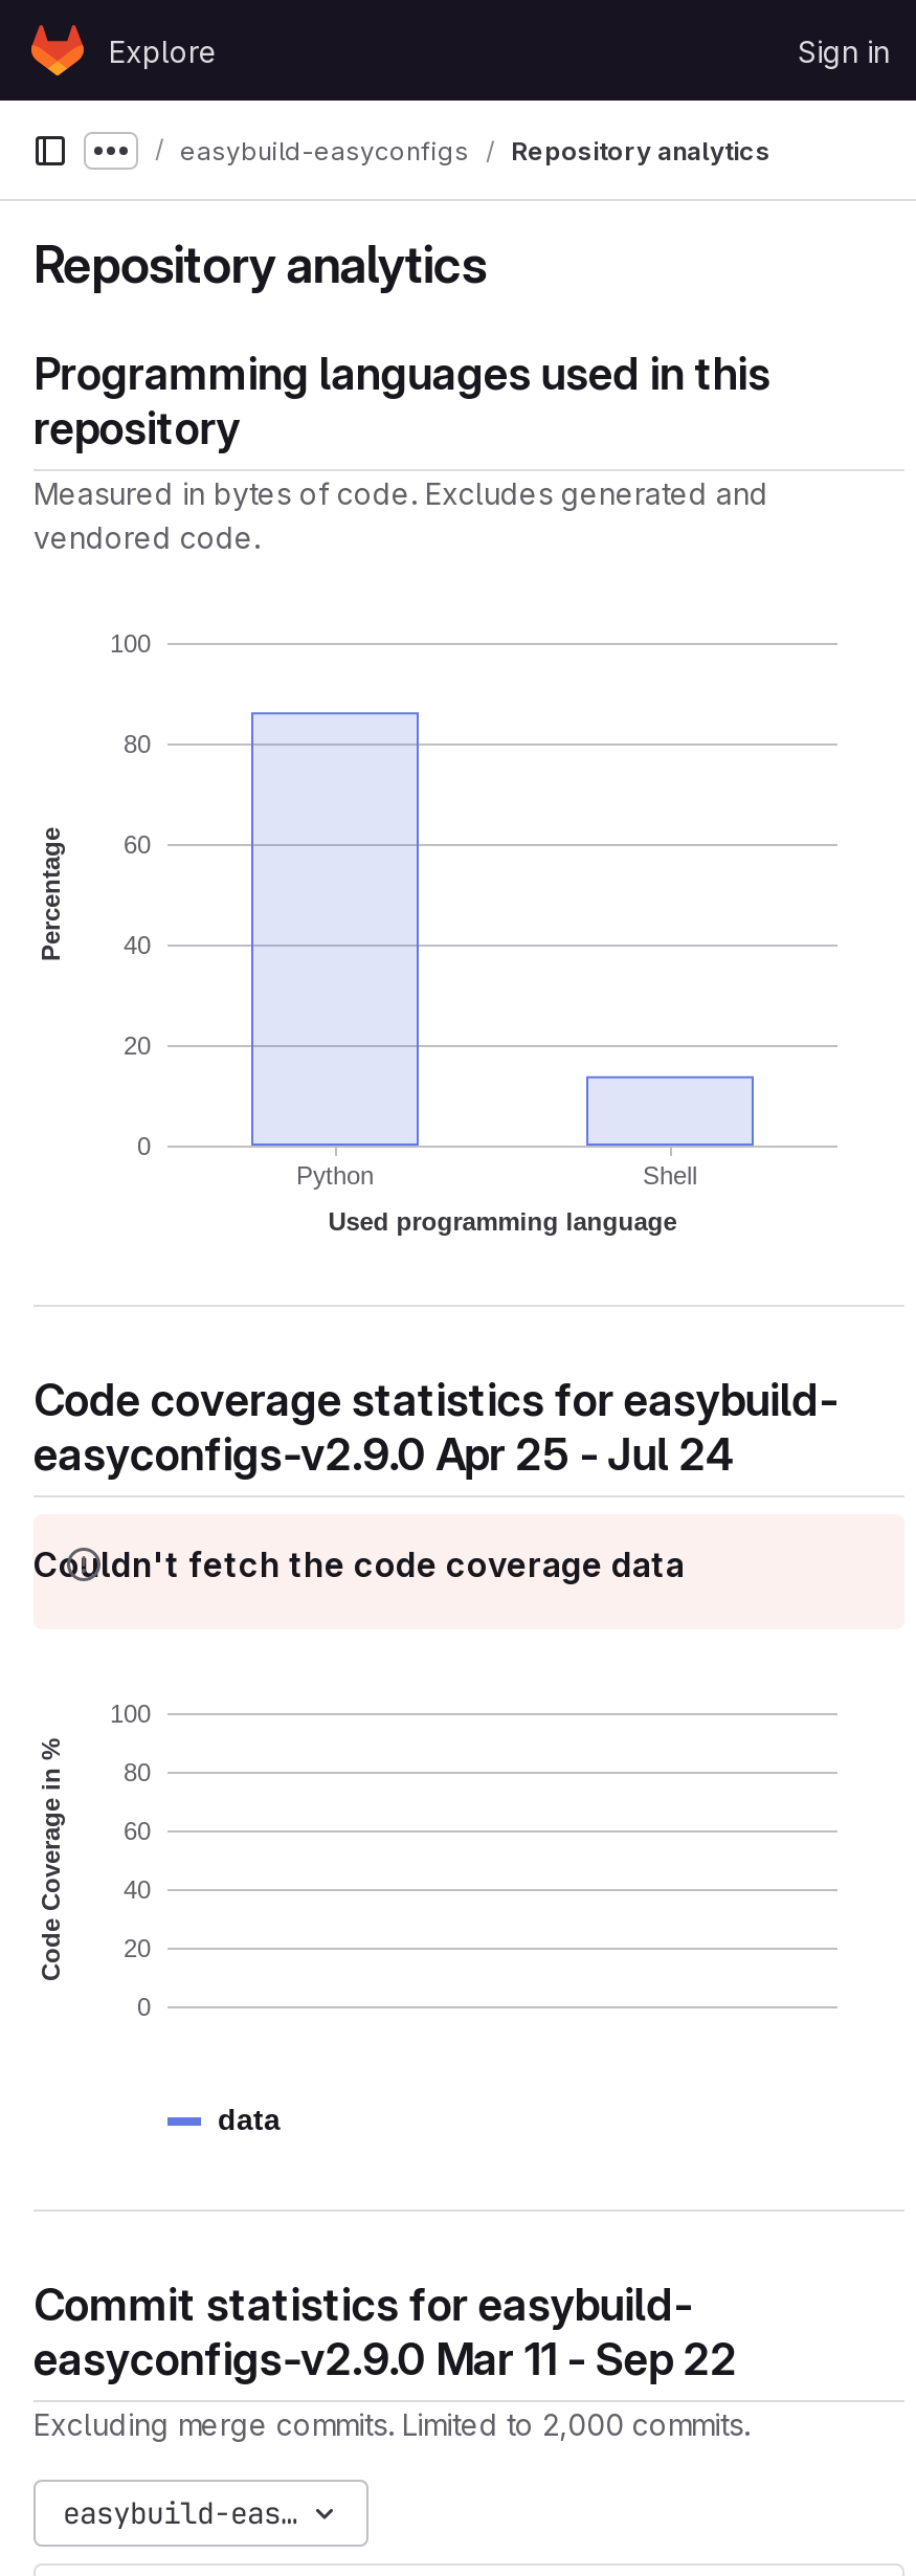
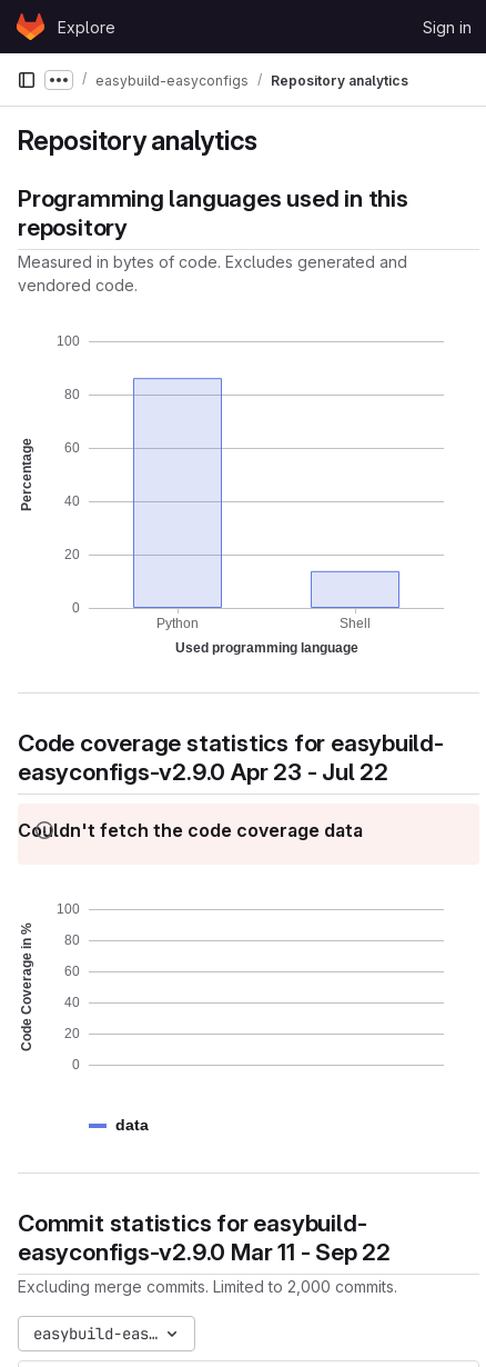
- easyconfigs-v2.9.0 Apr 25 - Jul 24
+ easyconfigs-v2.9.0 Apr 23 - Jul 22
